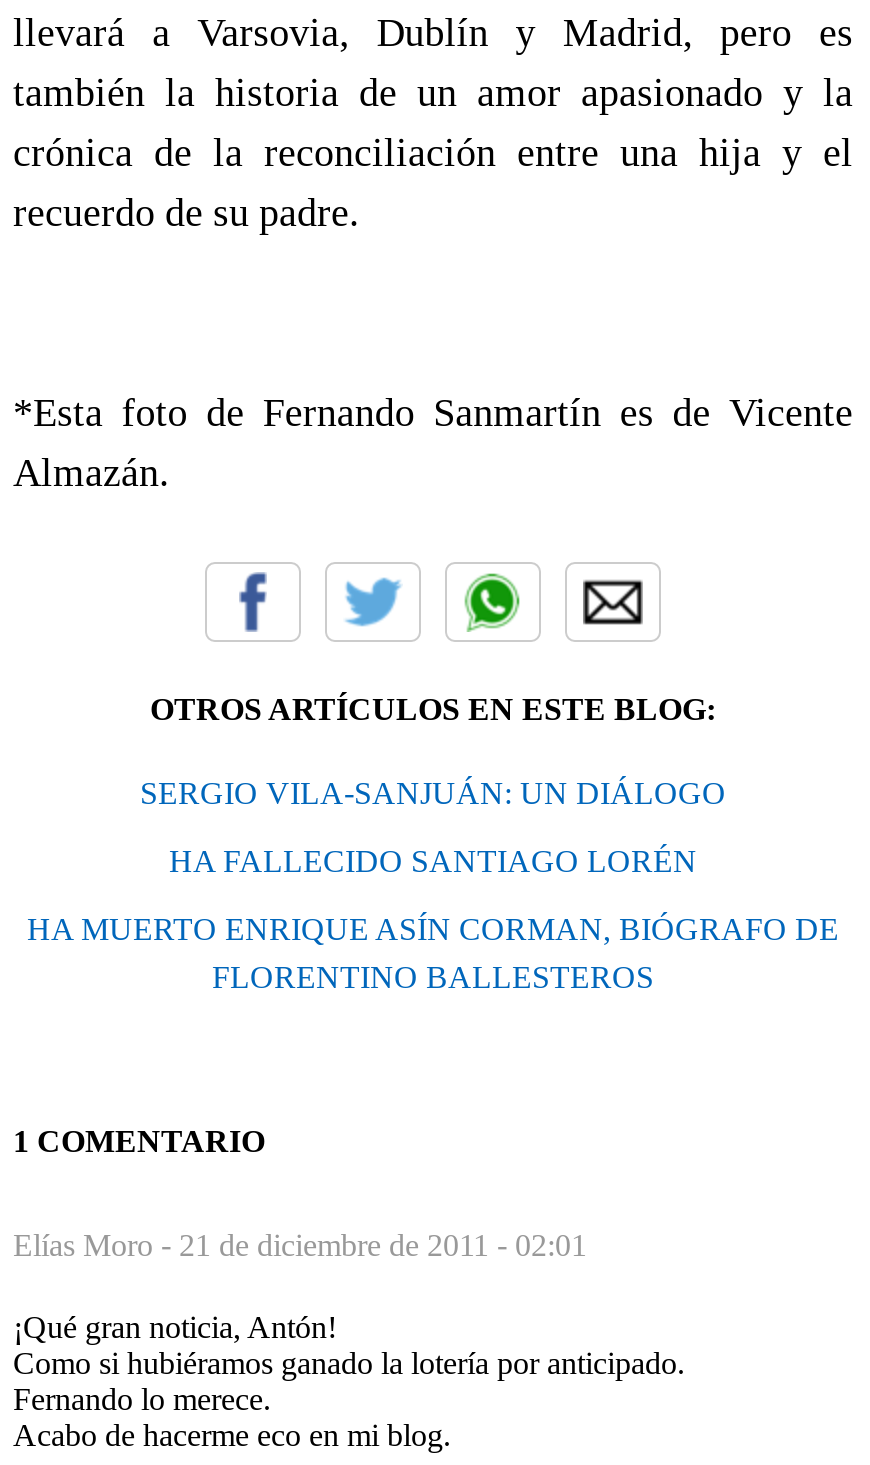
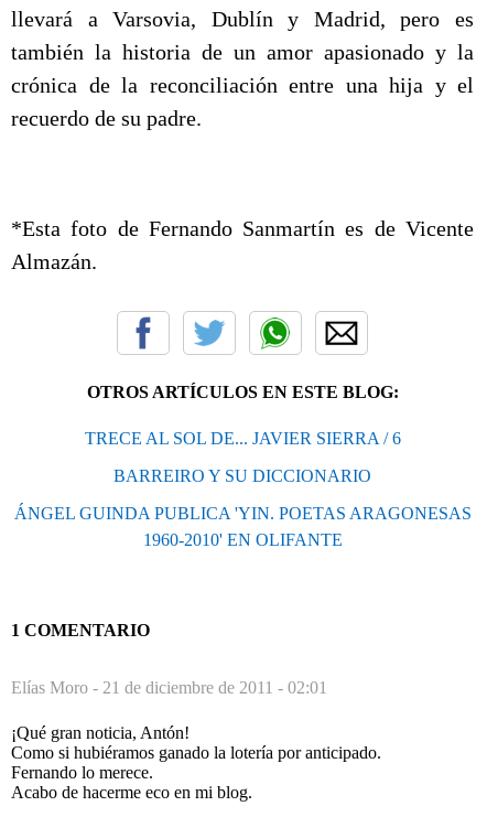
- SERGIO VILA-SANJUÁN: UN DIÁLOGO
+ TRECE AL SOL DE... JAVIER SIERRA / 6

- HA FALLECIDO SANTIAGO LORÉN
+ BARREIRO Y SU DICCIONARIO

- HA MUERTO ENRIQUE ASÍN CORMAN, BIÓGRAFO DE
- FLORENTINO BALLESTEROS
+ ÁNGEL GUINDA PUBLICA 'YIN. POETAS ARAGONESAS
+ 1960-2010' EN OLIFANTE
